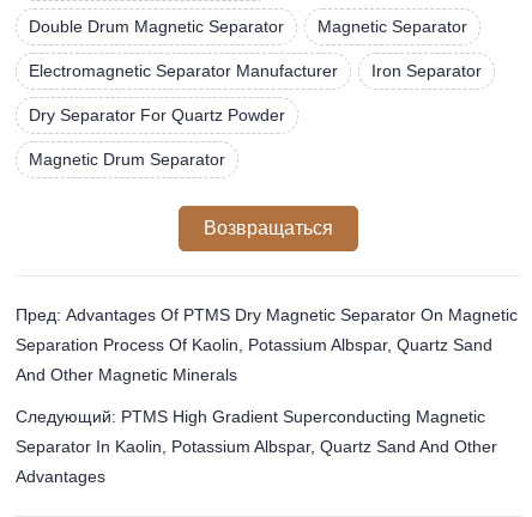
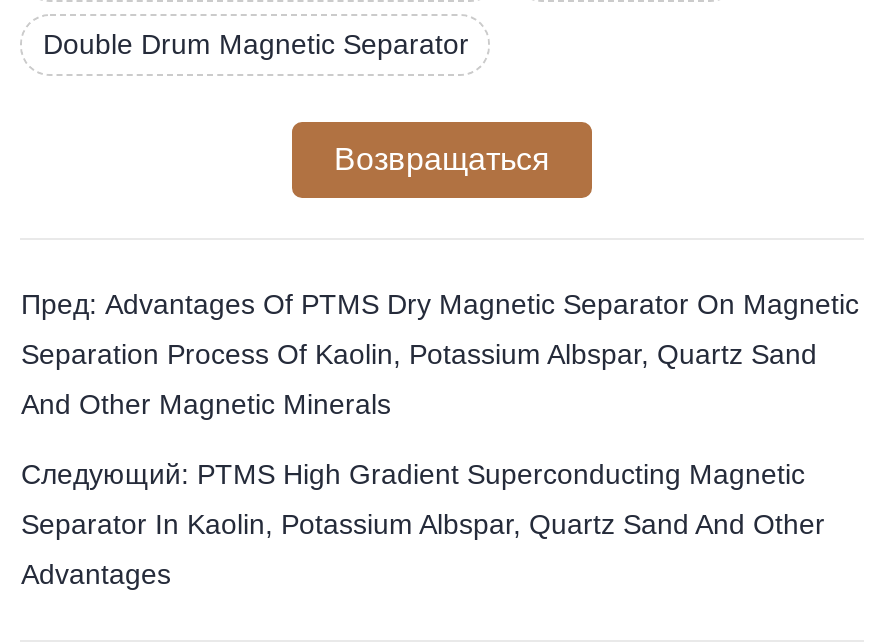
- Magnetic Separator
- Electromagnetic Separator Manufacturer
- Iron Separator
- Dry Separator For Quartz Powder
- Magnetic Drum Separator
